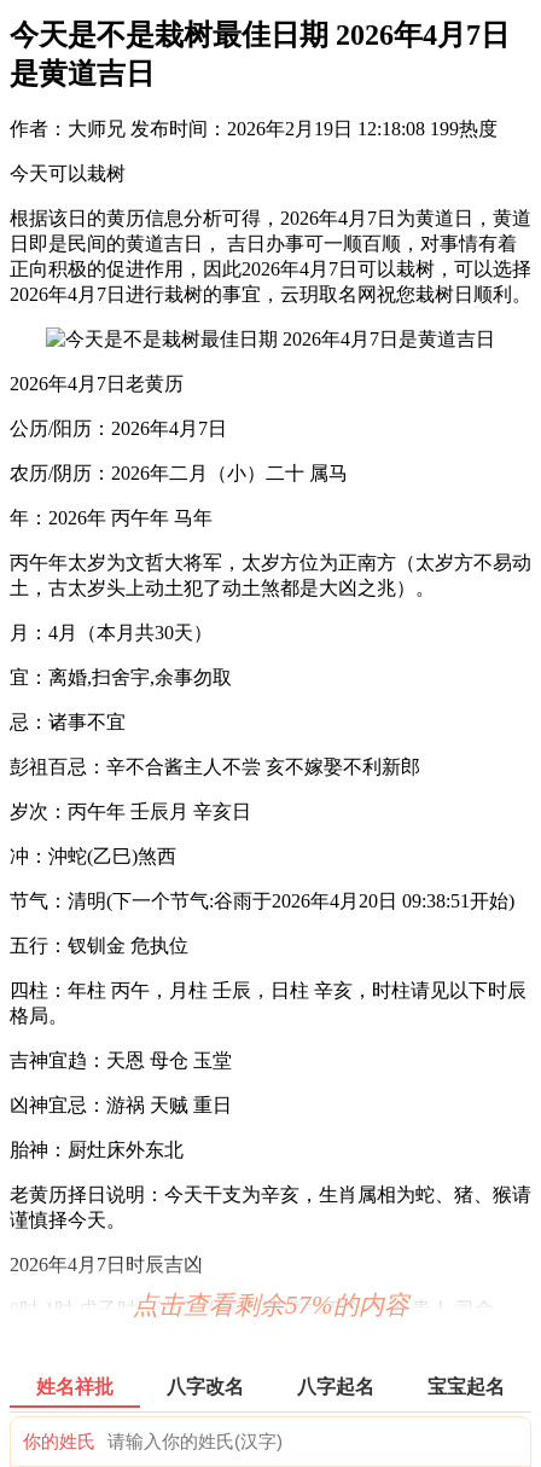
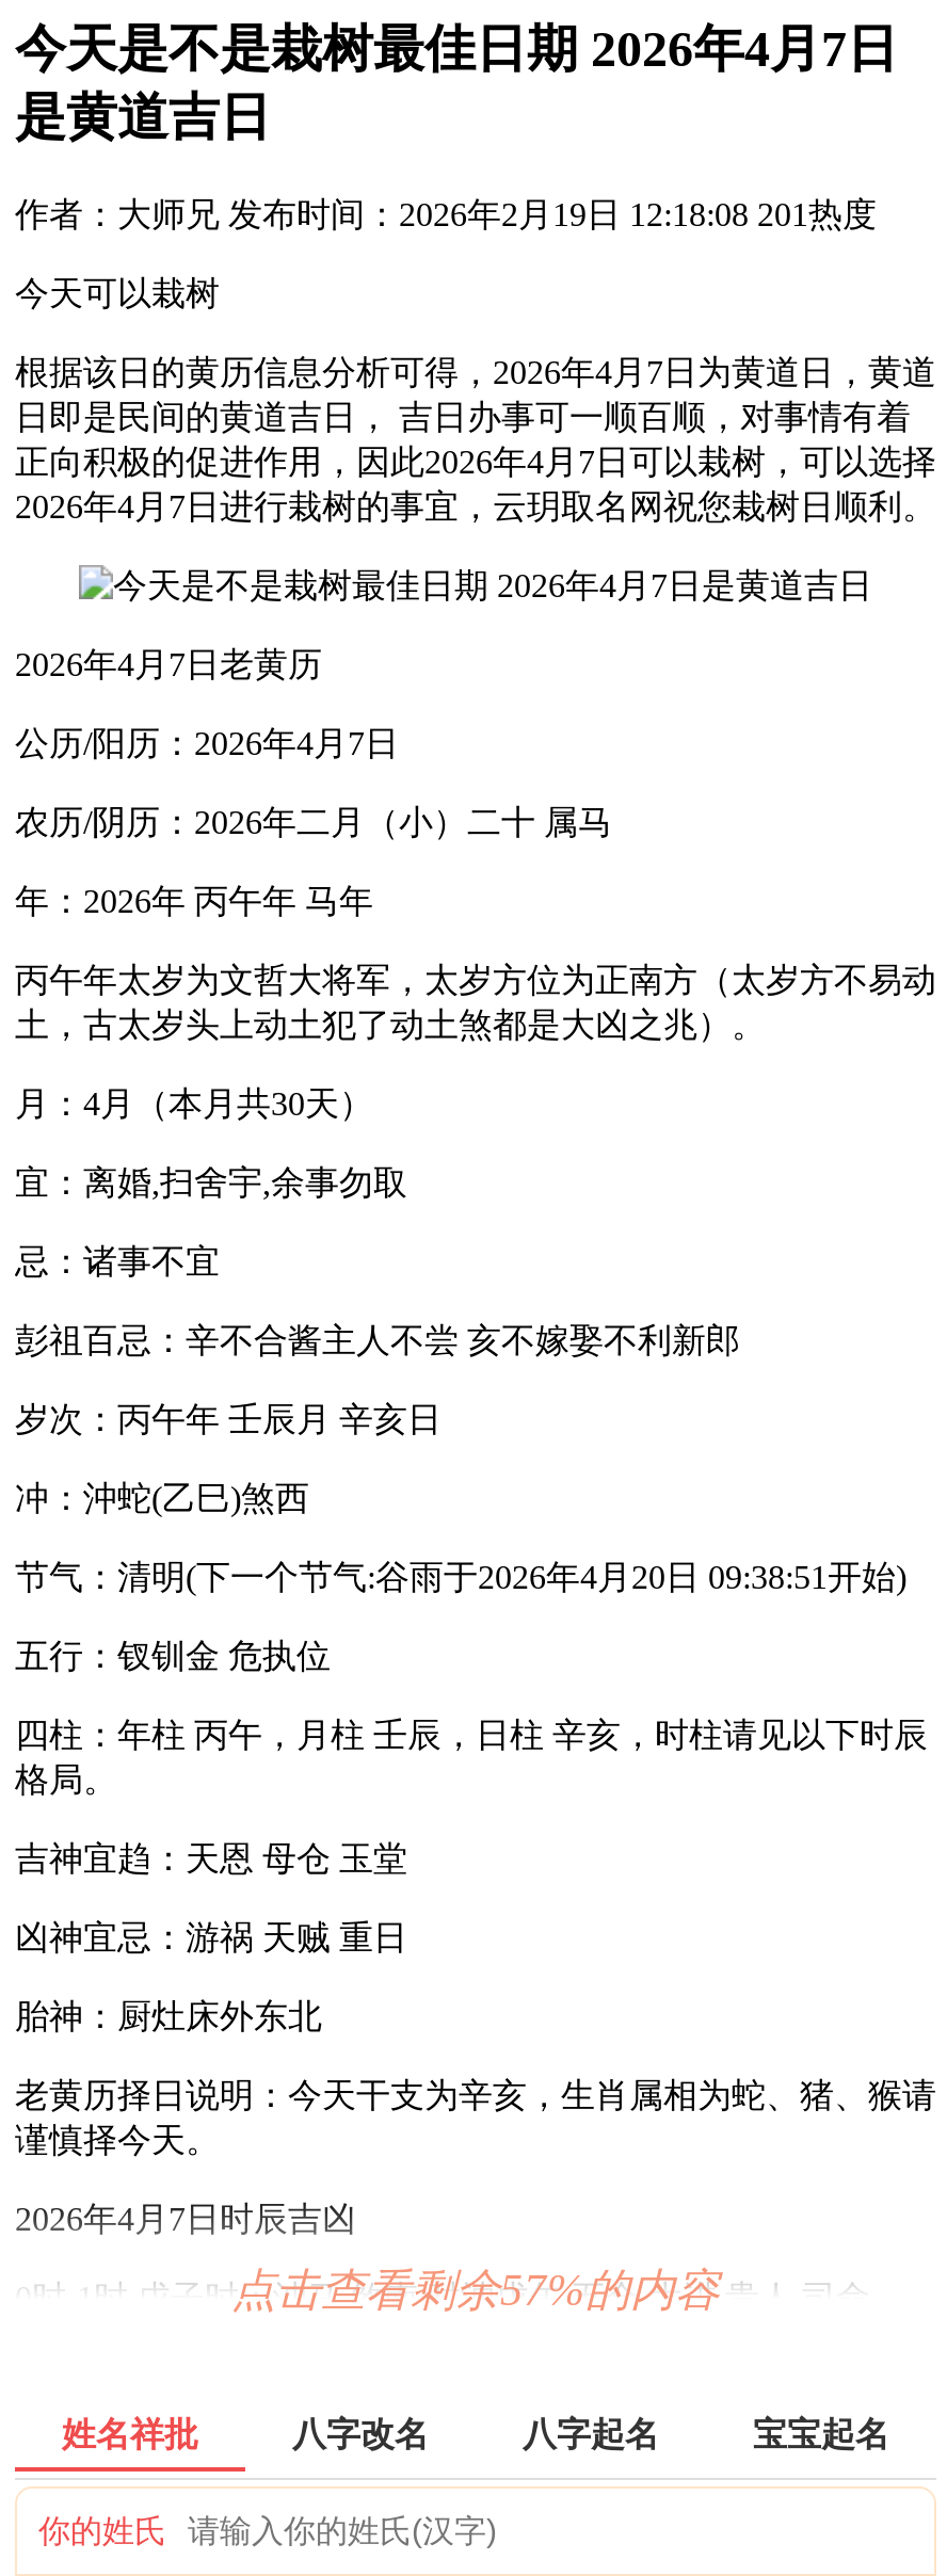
- 作者：大师兄 发布时间：2026年2月19日 12:18:08 199热度
+ 作者：大师兄 发布时间：2026年2月19日 12:18:08 201热度
